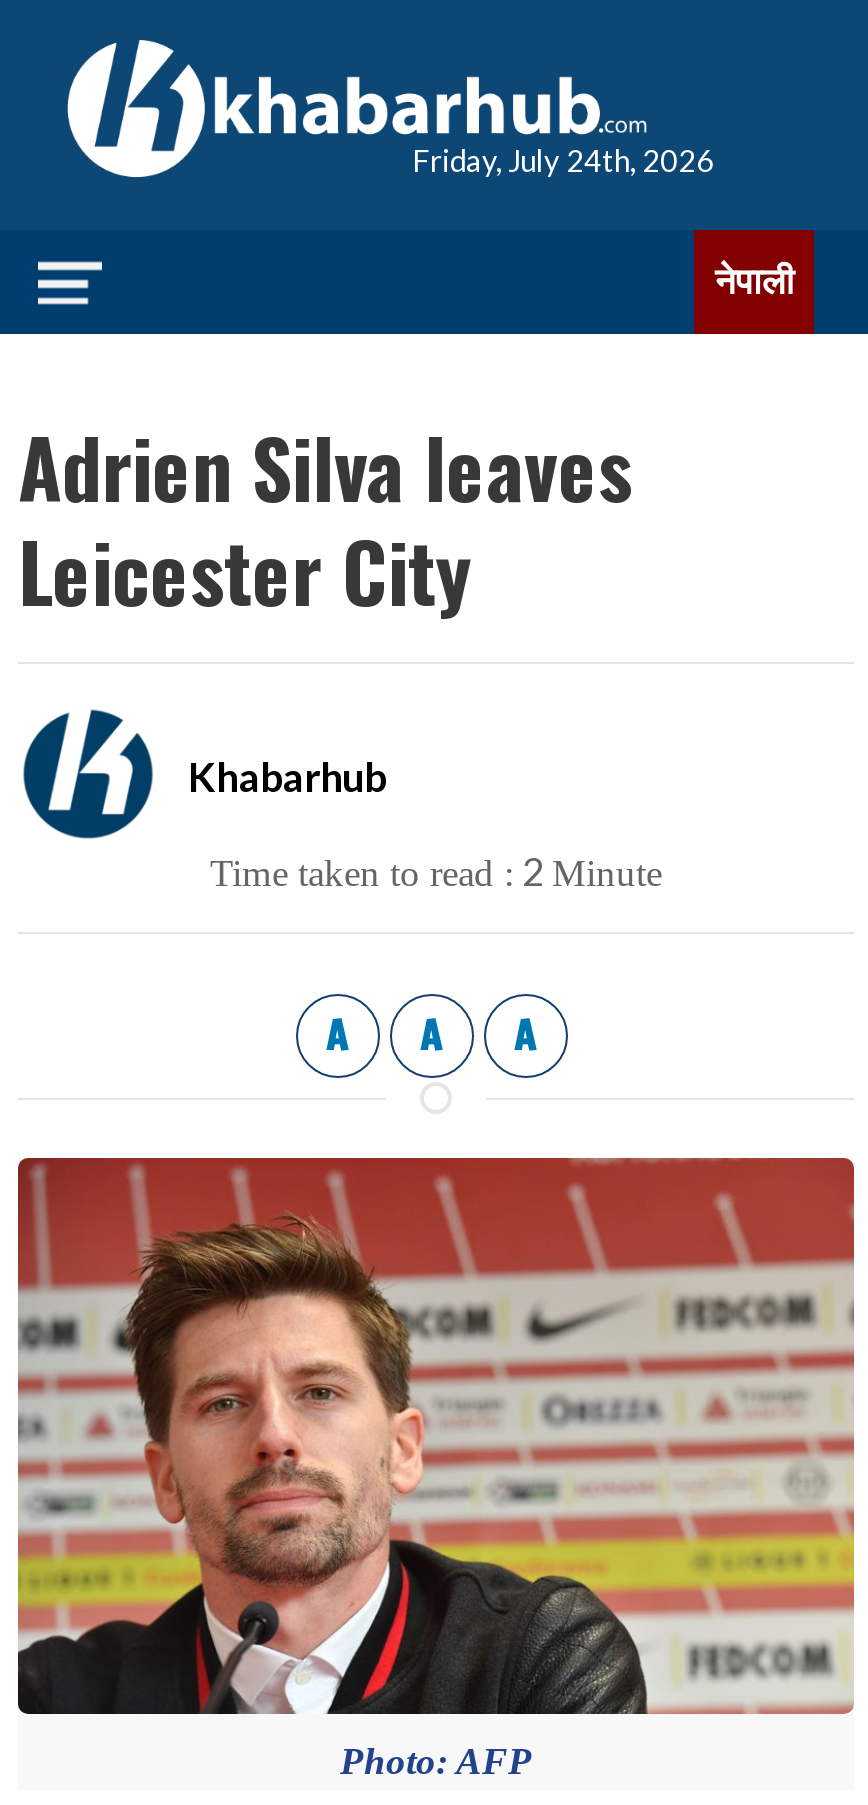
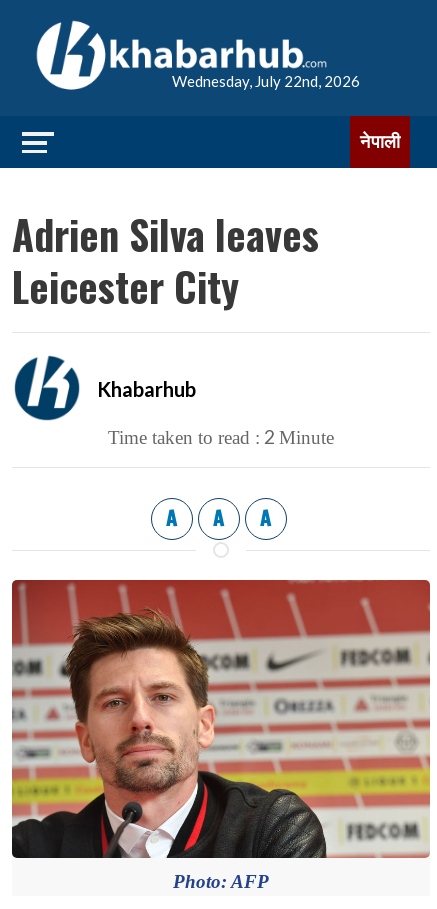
- Friday, July 24th, 2026
+ Wednesday, July 22nd, 2026
